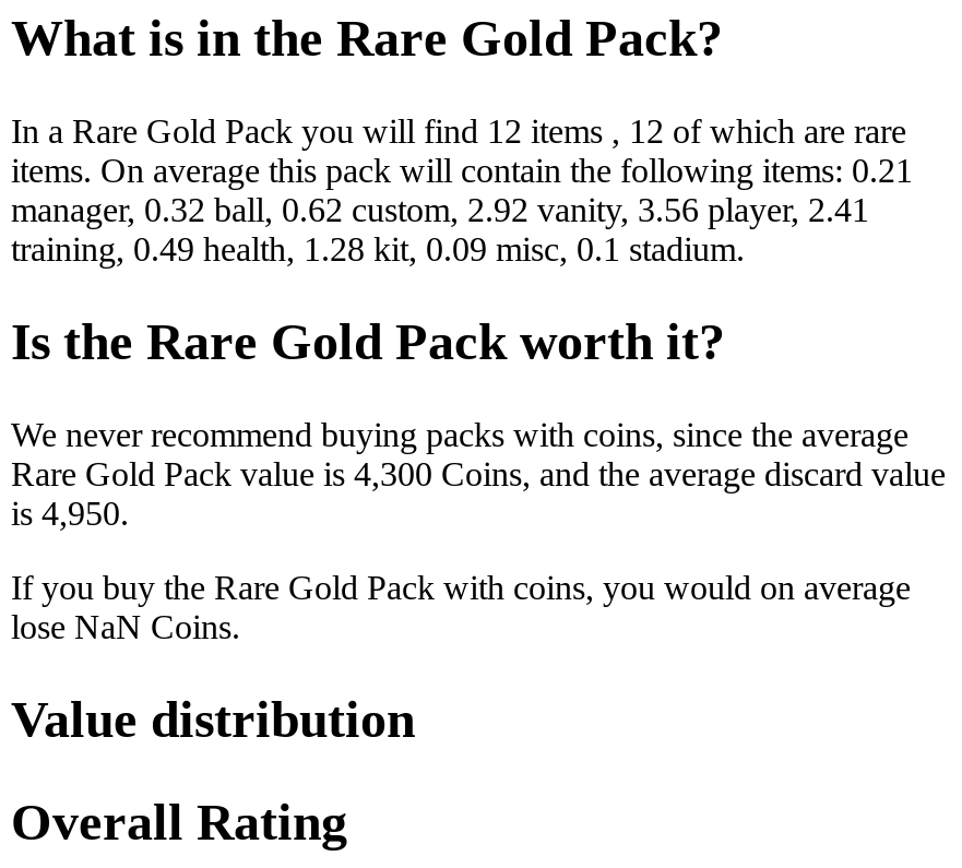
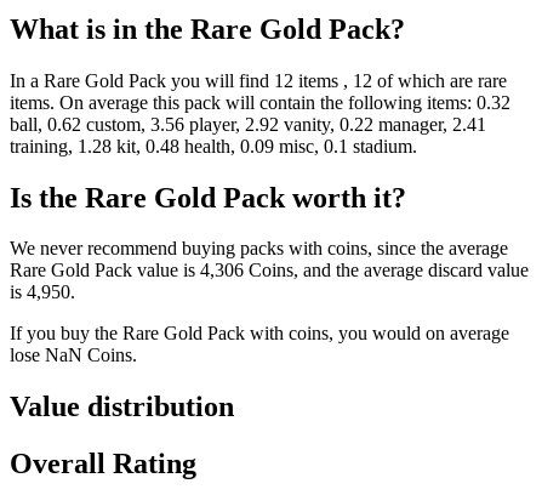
- items. On average this pack will contain the following items: 0.21
+ items. On average this pack will contain the following items: 0.32

- manager, 0.32 ball, 0.62 custom, 2.92 vanity, 3.56 player, 2.41
+ ball, 0.62 custom, 3.56 player, 2.92 vanity, 0.22 manager, 2.41

- training, 0.49 health, 1.28 kit, 0.09 misc, 0.1 stadium.
+ training, 1.28 kit, 0.48 health, 0.09 misc, 0.1 stadium.

- Rare Gold Pack value is 4,300 Coins, and the average discard value
+ Rare Gold Pack value is 4,306 Coins, and the average discard value
